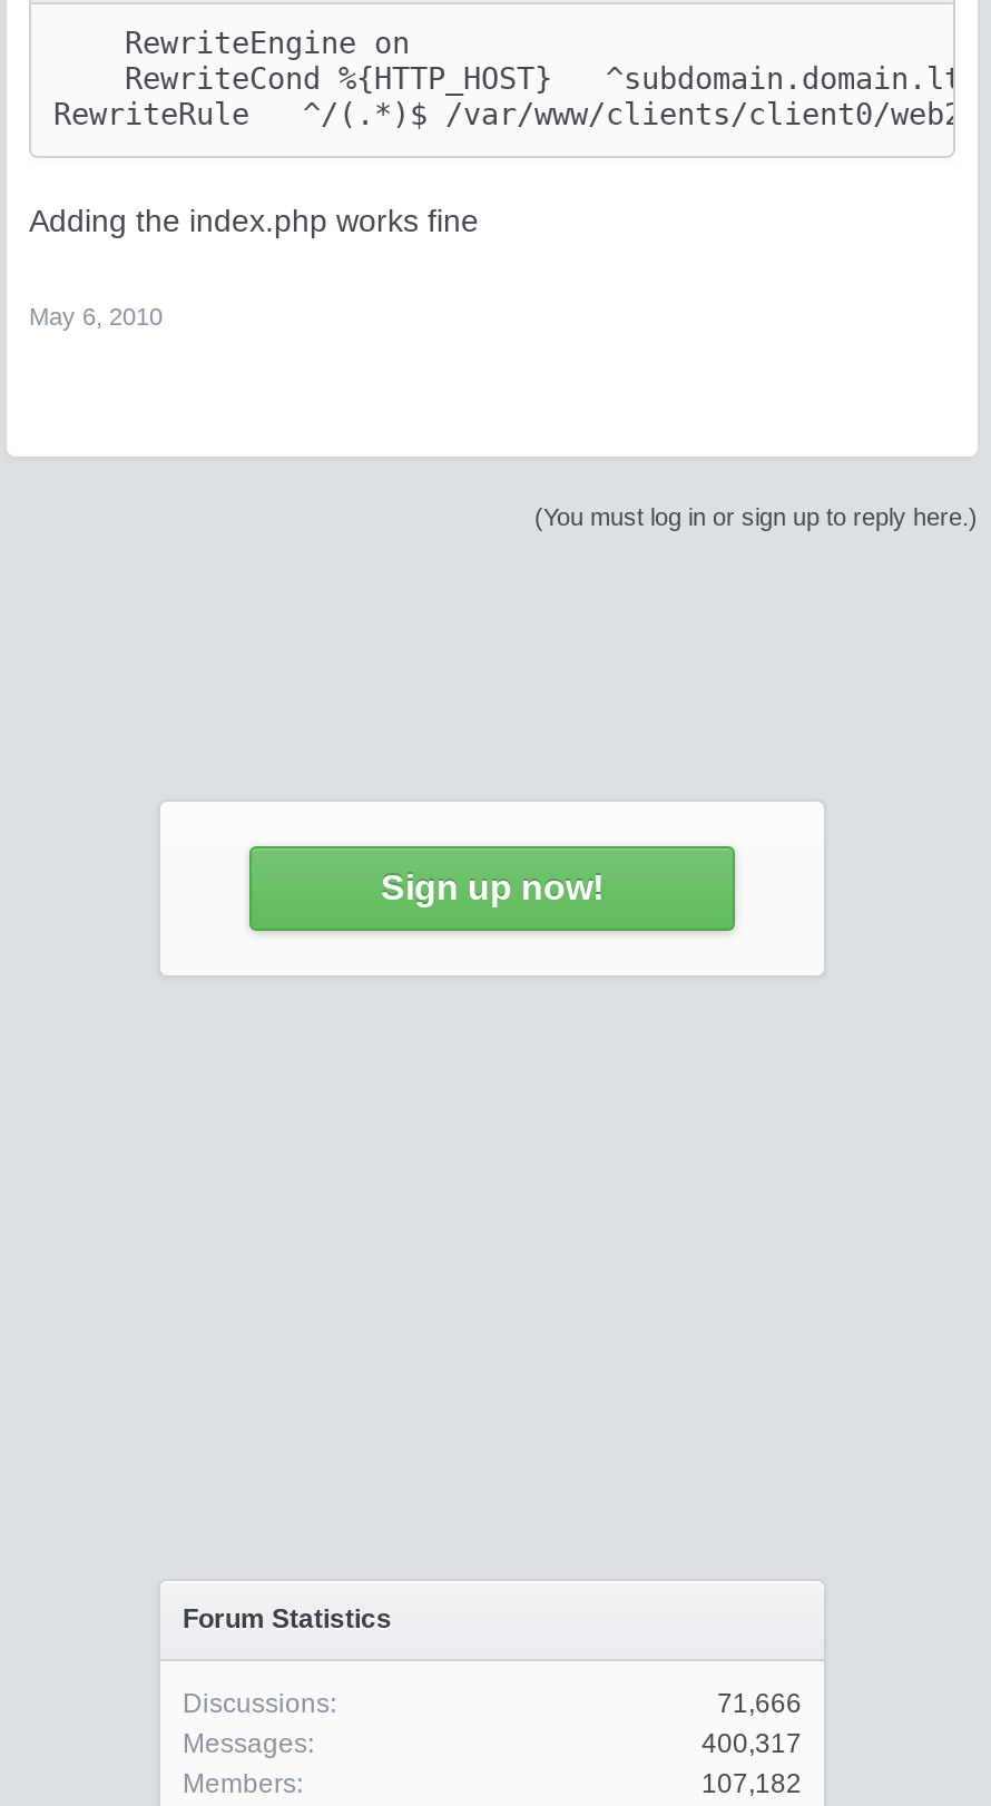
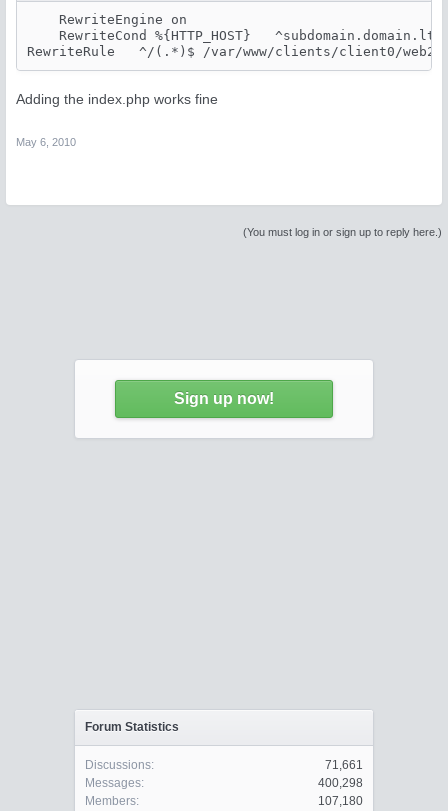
- 71,666
+ 71,661

- 400,317
+ 400,298

- 107,182
+ 107,180
